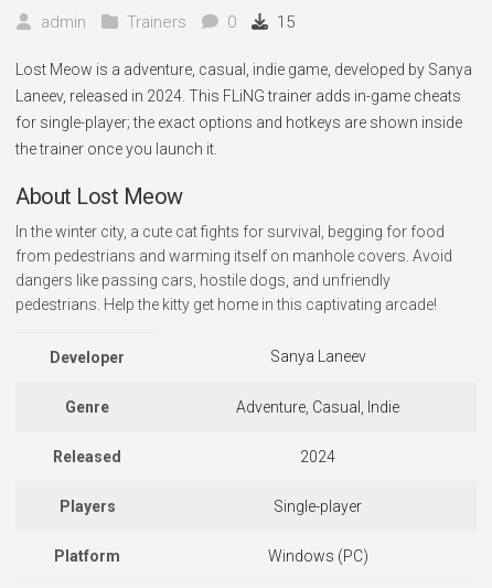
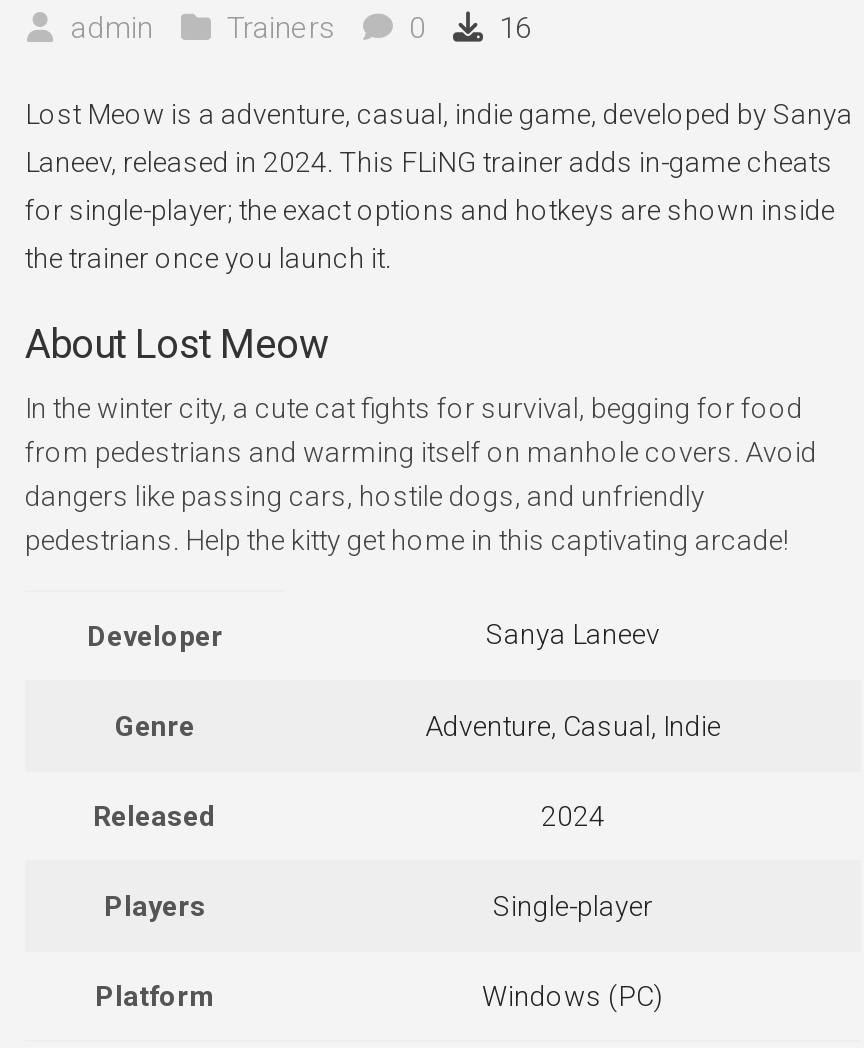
- 0 15
+ 0 16
